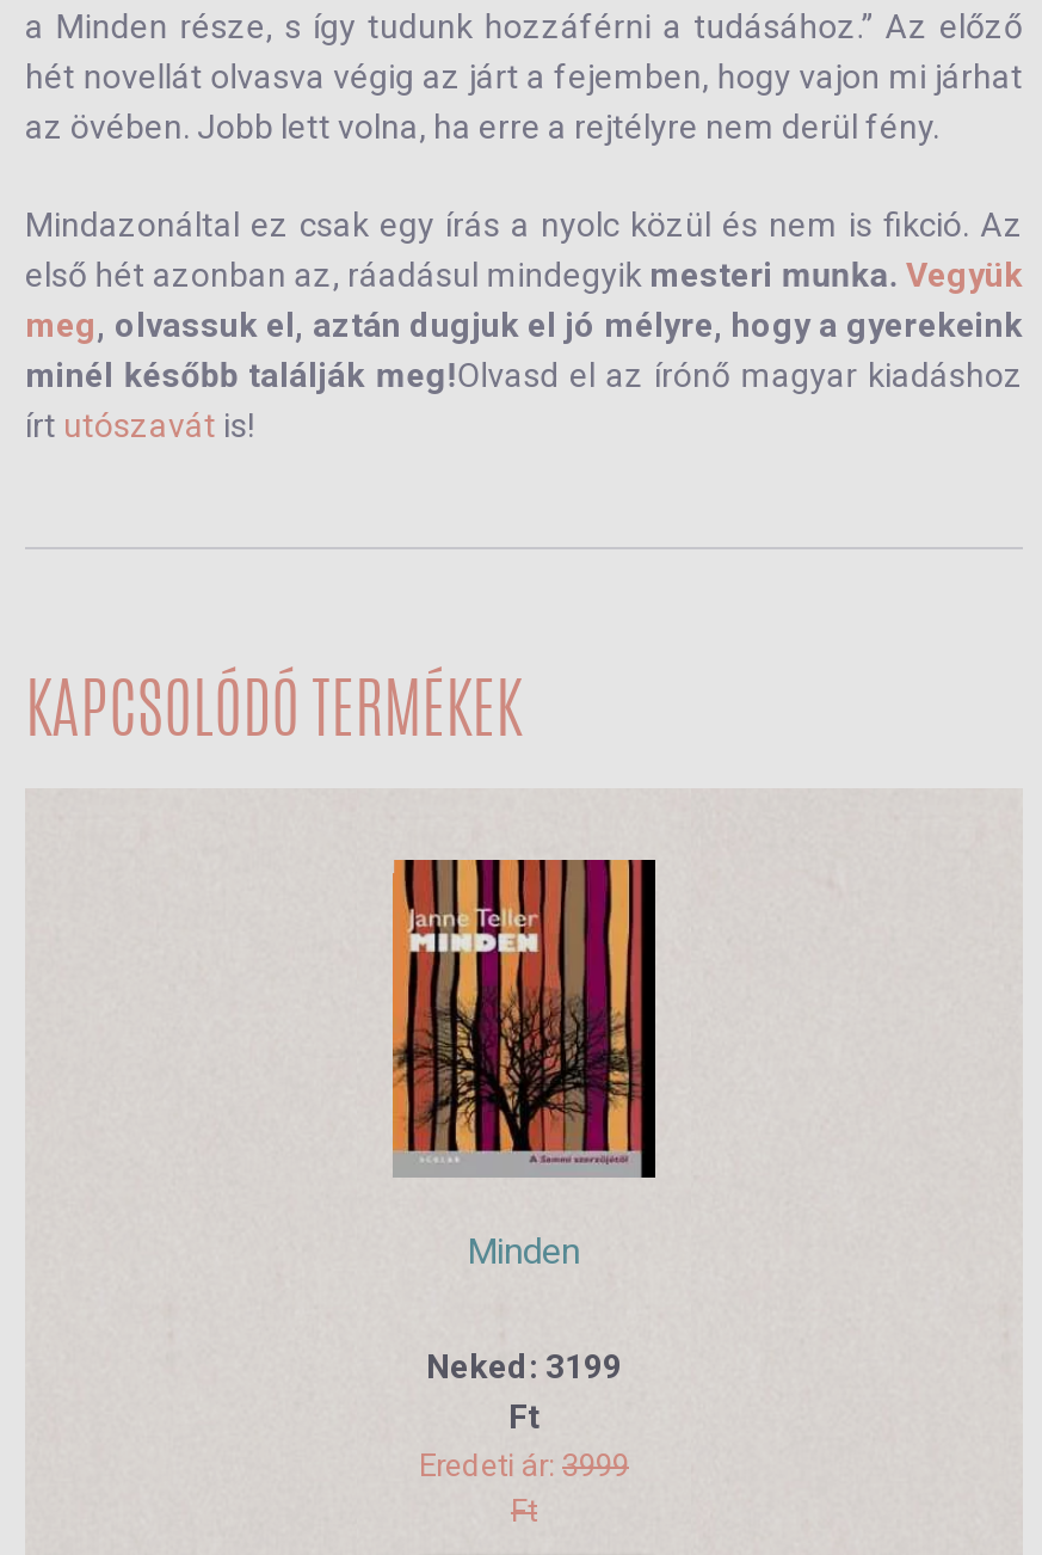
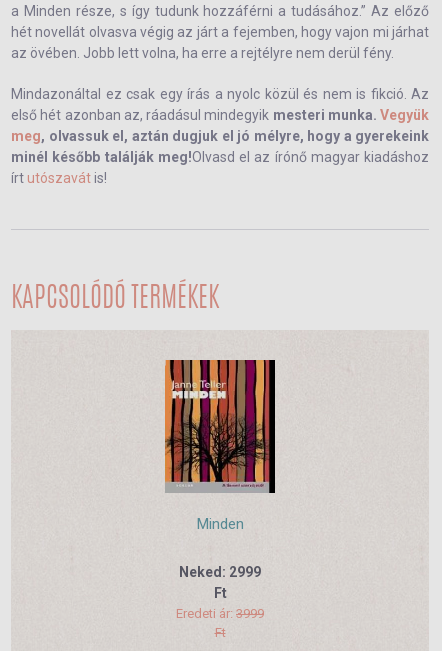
- Neked: 3199
+ Neked: 2999
